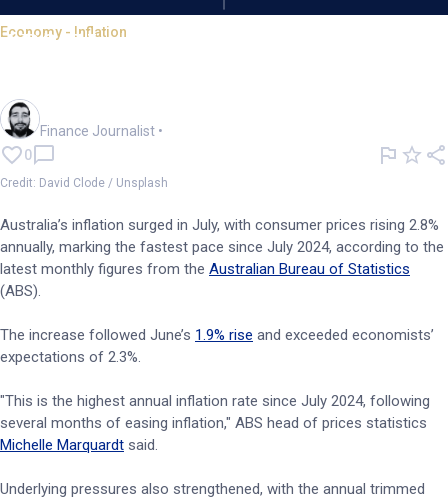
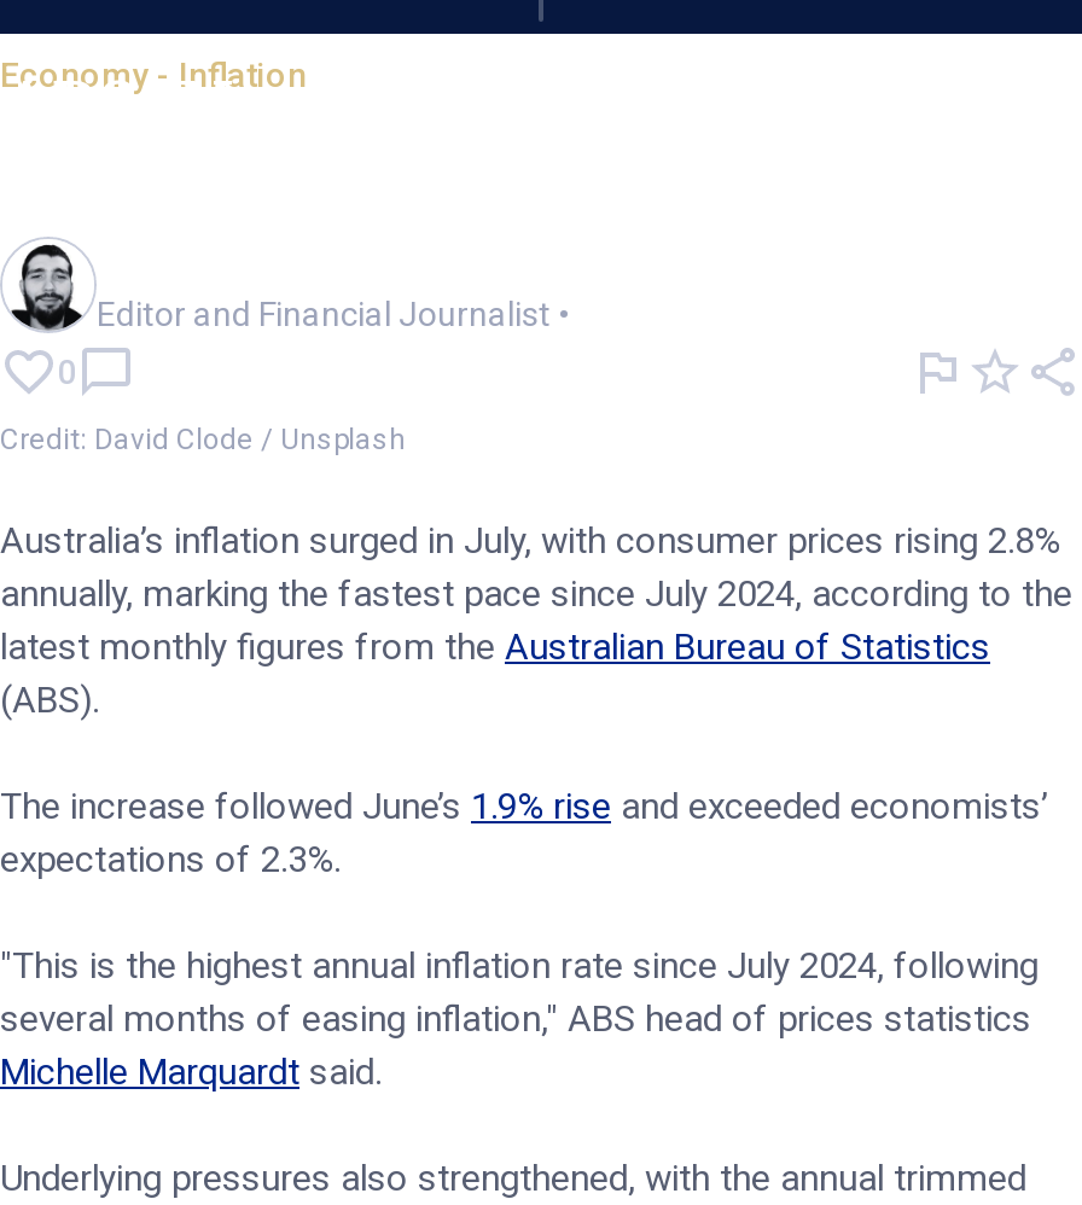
- Finance Journalist •
+ Editor and Financial Journalist •
